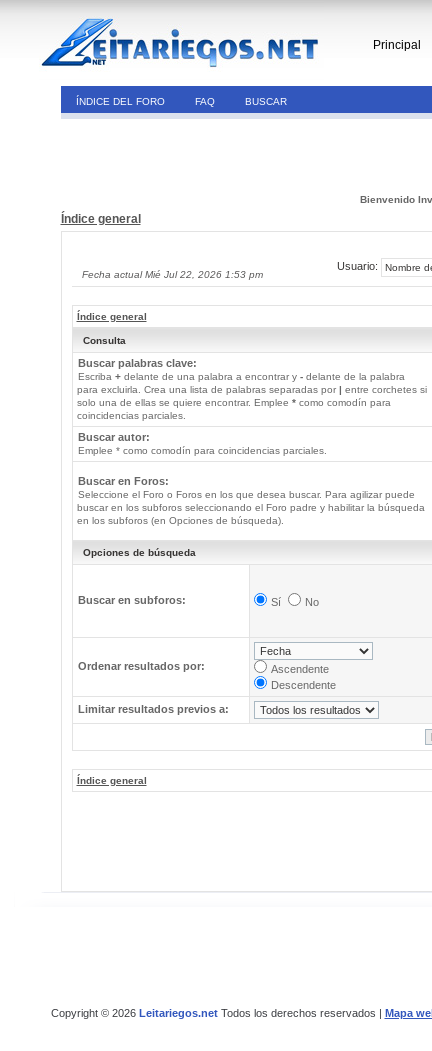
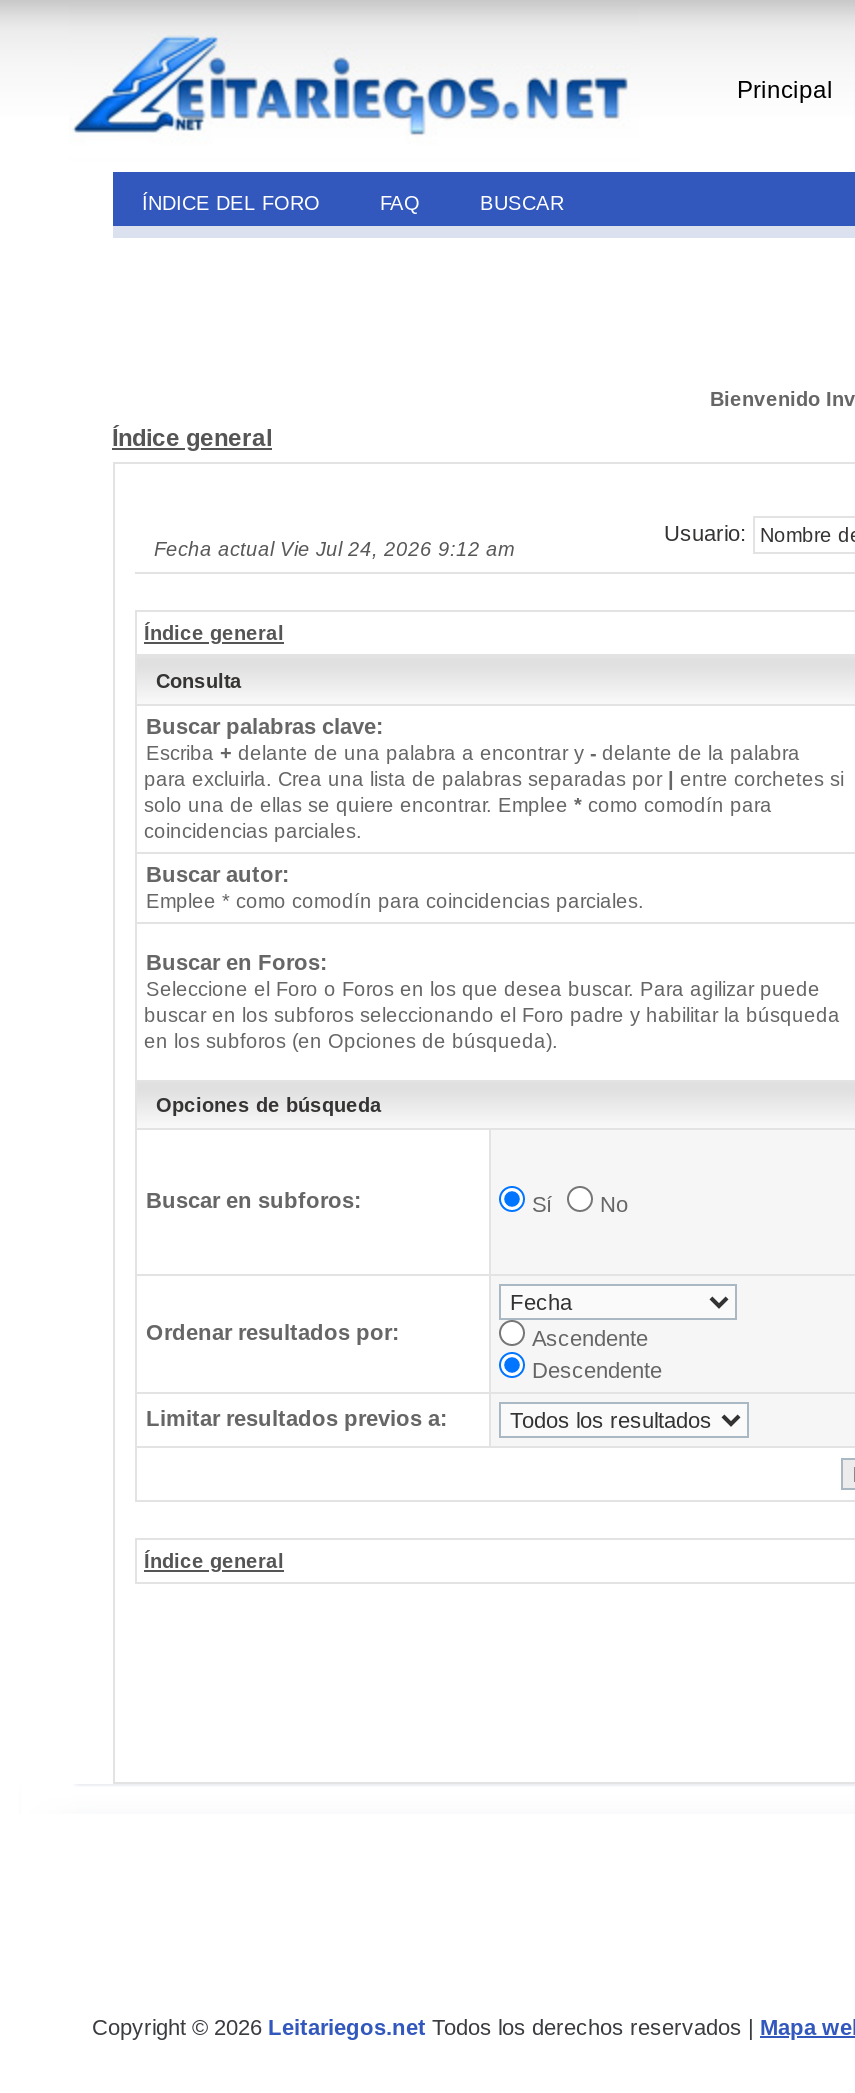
- Fecha actual Mié Jul 22, 2026 1:53 pm
+ Fecha actual Vie Jul 24, 2026 9:12 am
